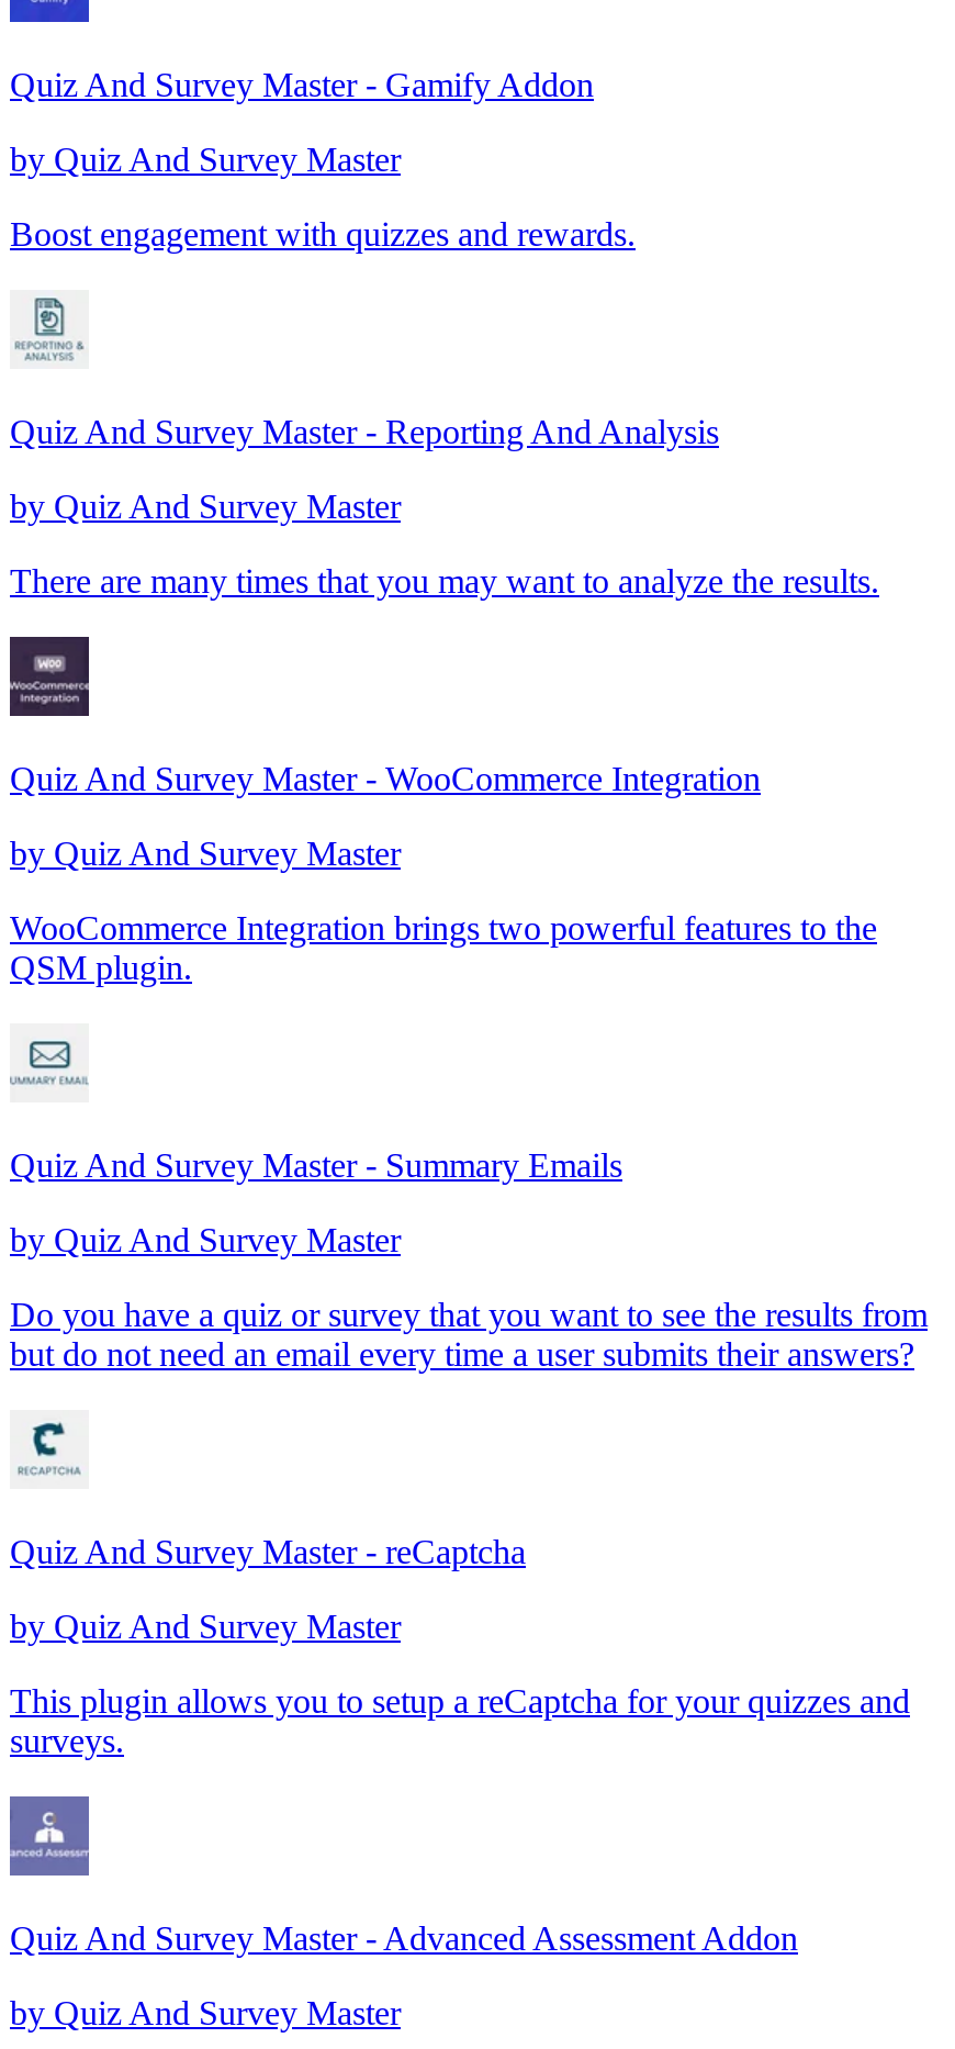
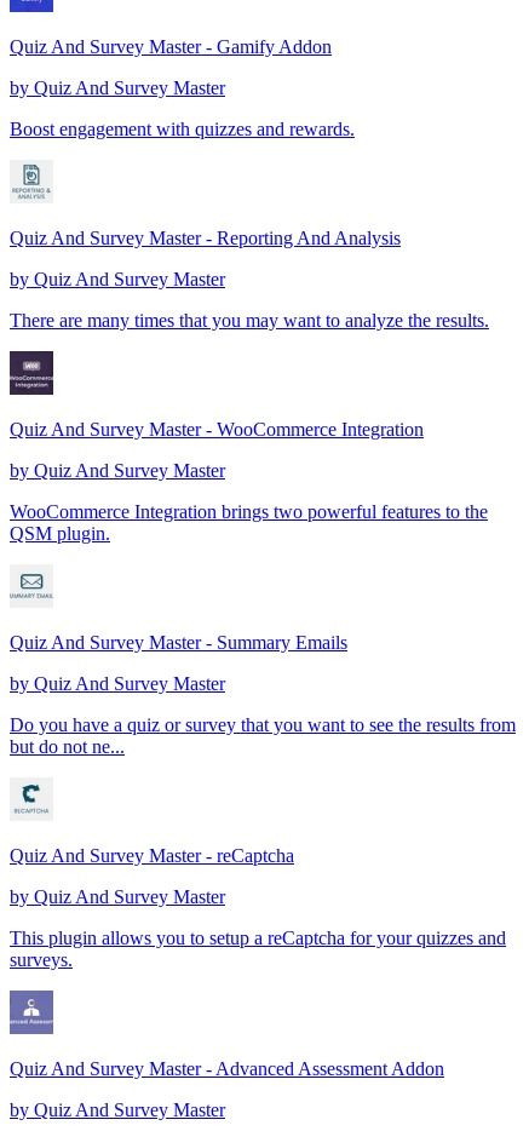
- but do not need an email every time a user submits their answers?
+ but do not ne...
